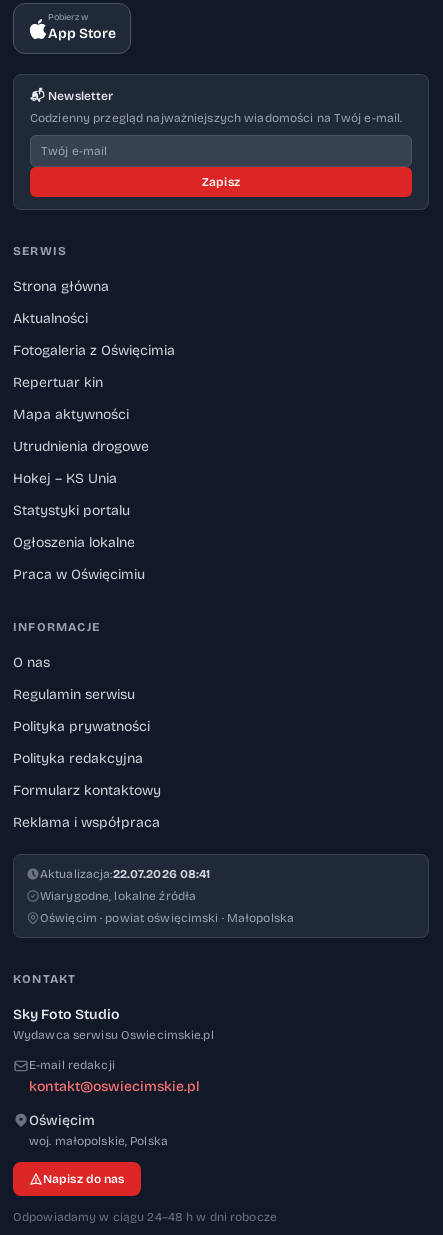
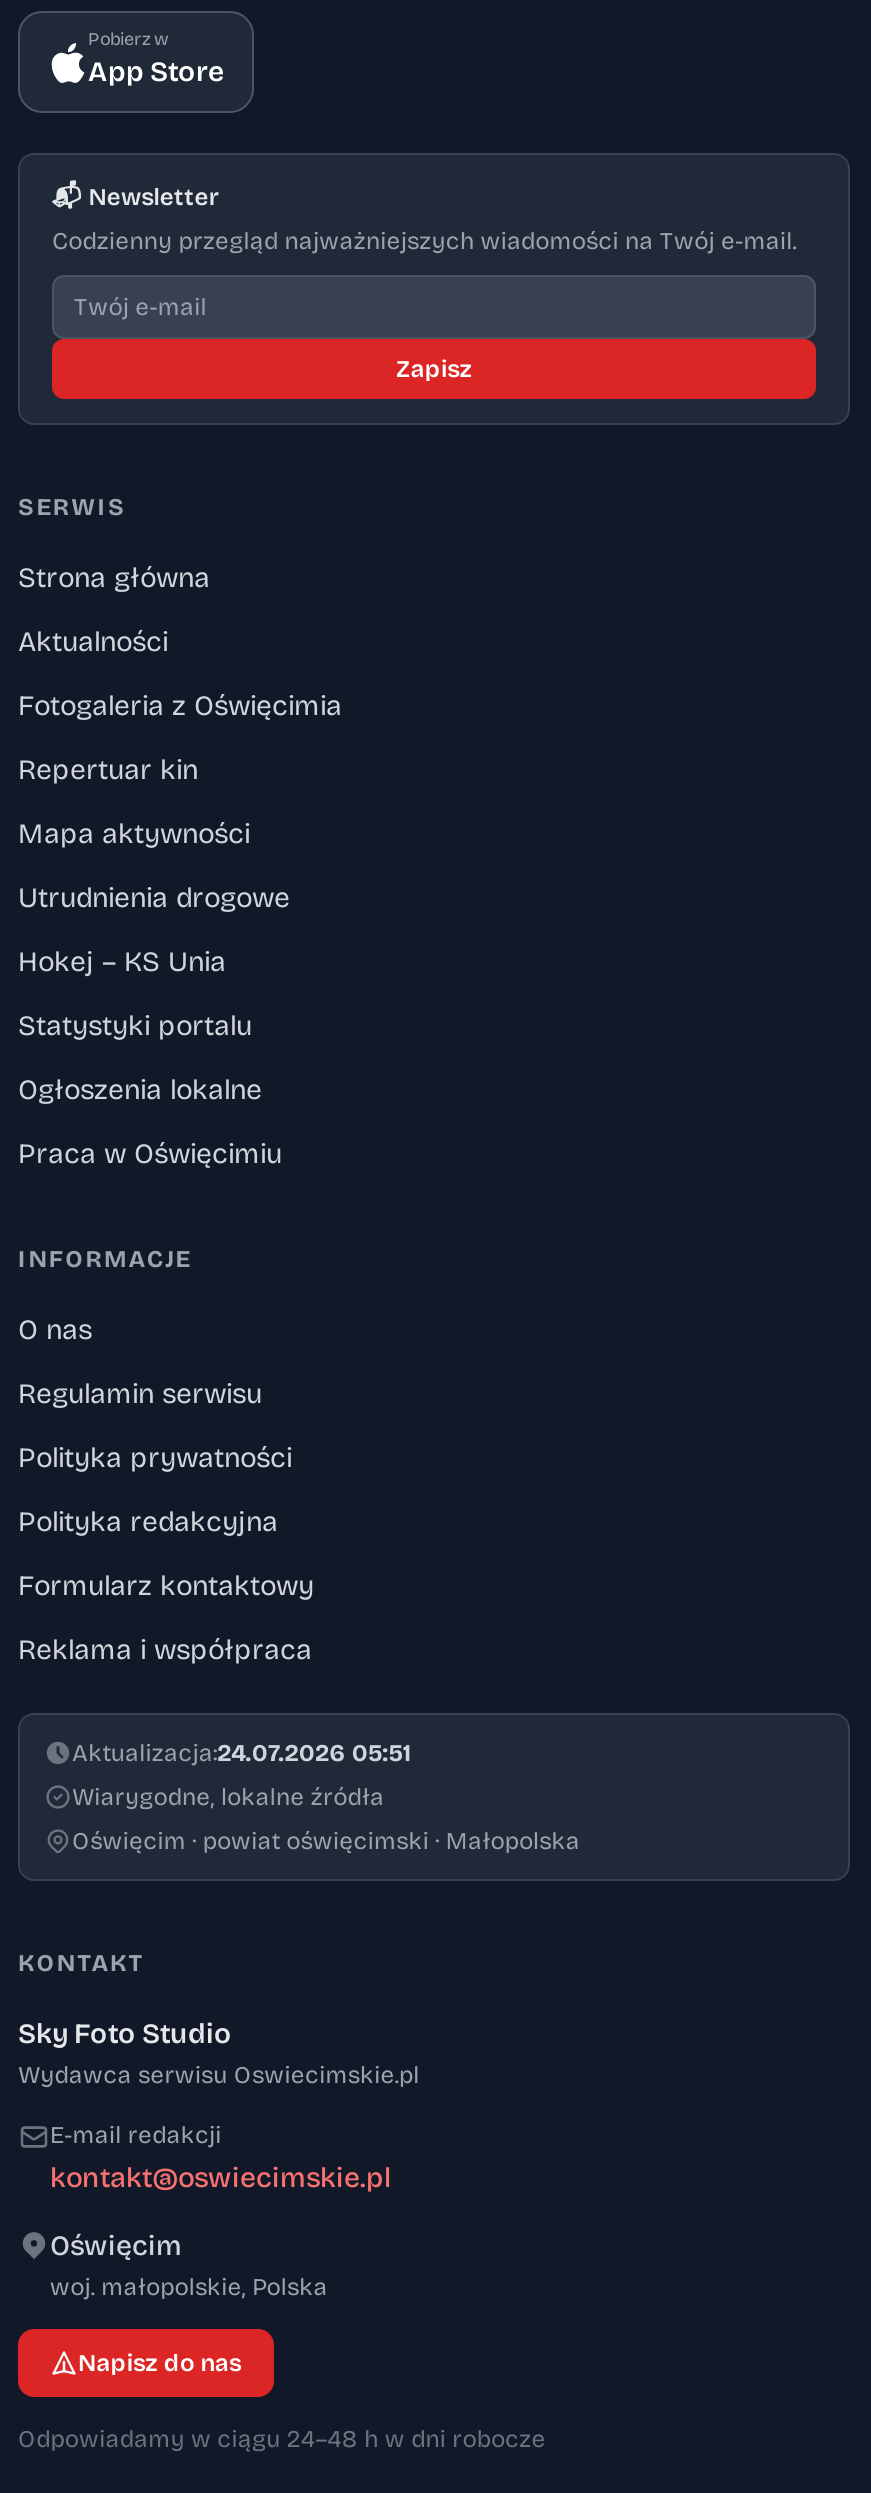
- Aktualizacja:22.07.2026 08:41
+ Aktualizacja:24.07.2026 05:51
